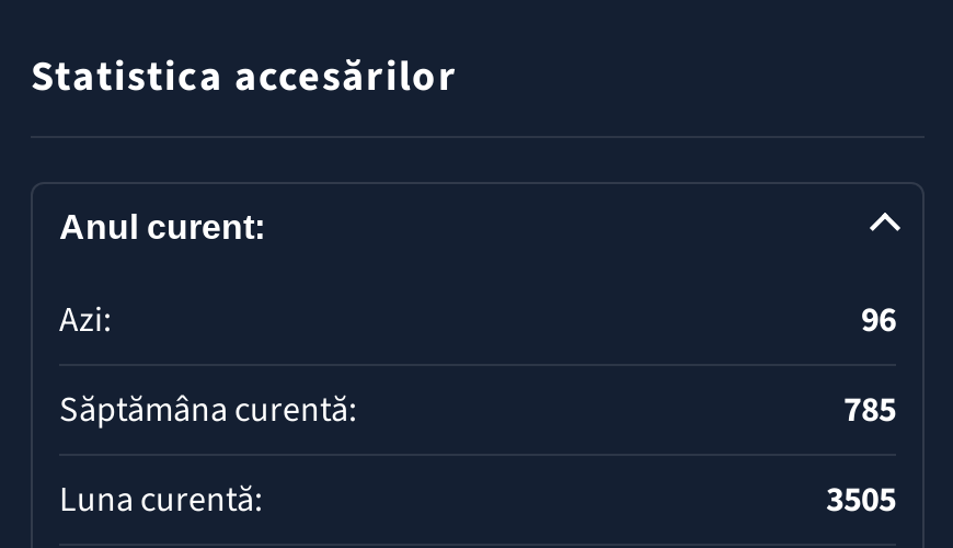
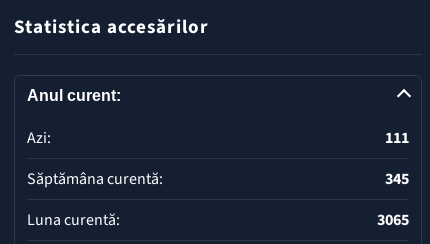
- 96
+ 111

- 785
+ 345

- 3505
+ 3065
